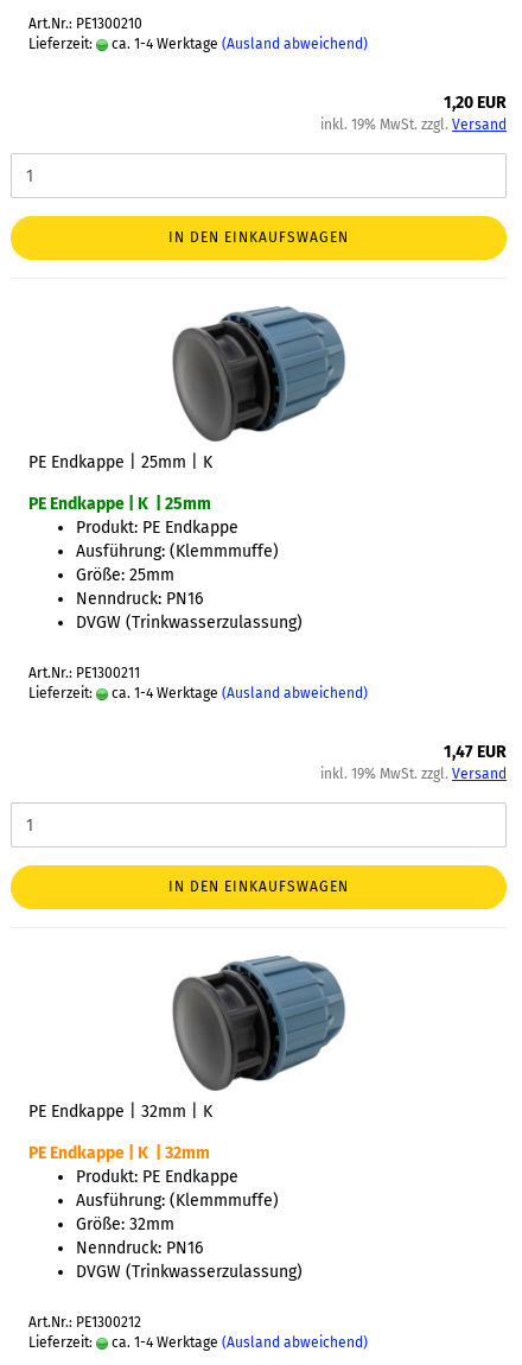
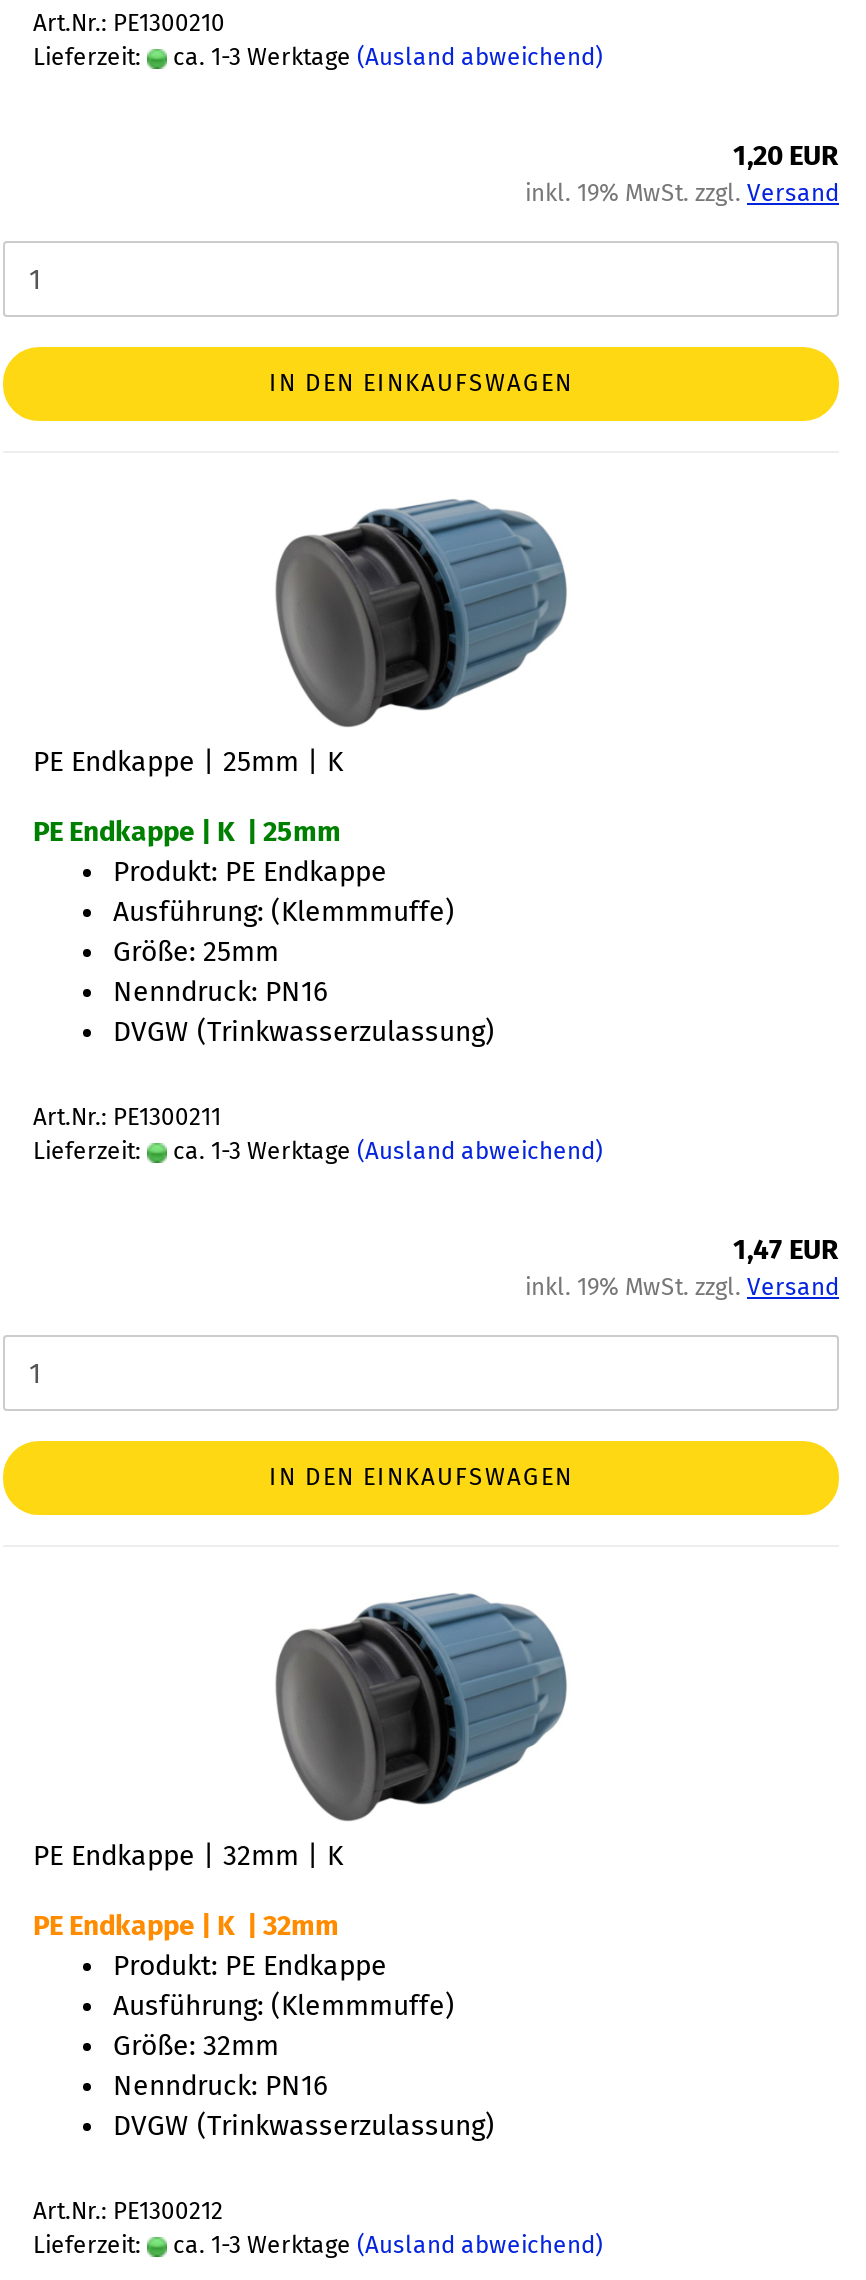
- ca. 1-4 Werktage (Ausland abweichend)
+ ca. 1-3 Werktage (Ausland abweichend)

- ca. 1-4 Werktage (Ausland abweichend)
+ ca. 1-3 Werktage (Ausland abweichend)

- ca. 1-4 Werktage (Ausland abweichend)
+ ca. 1-3 Werktage (Ausland abweichend)
